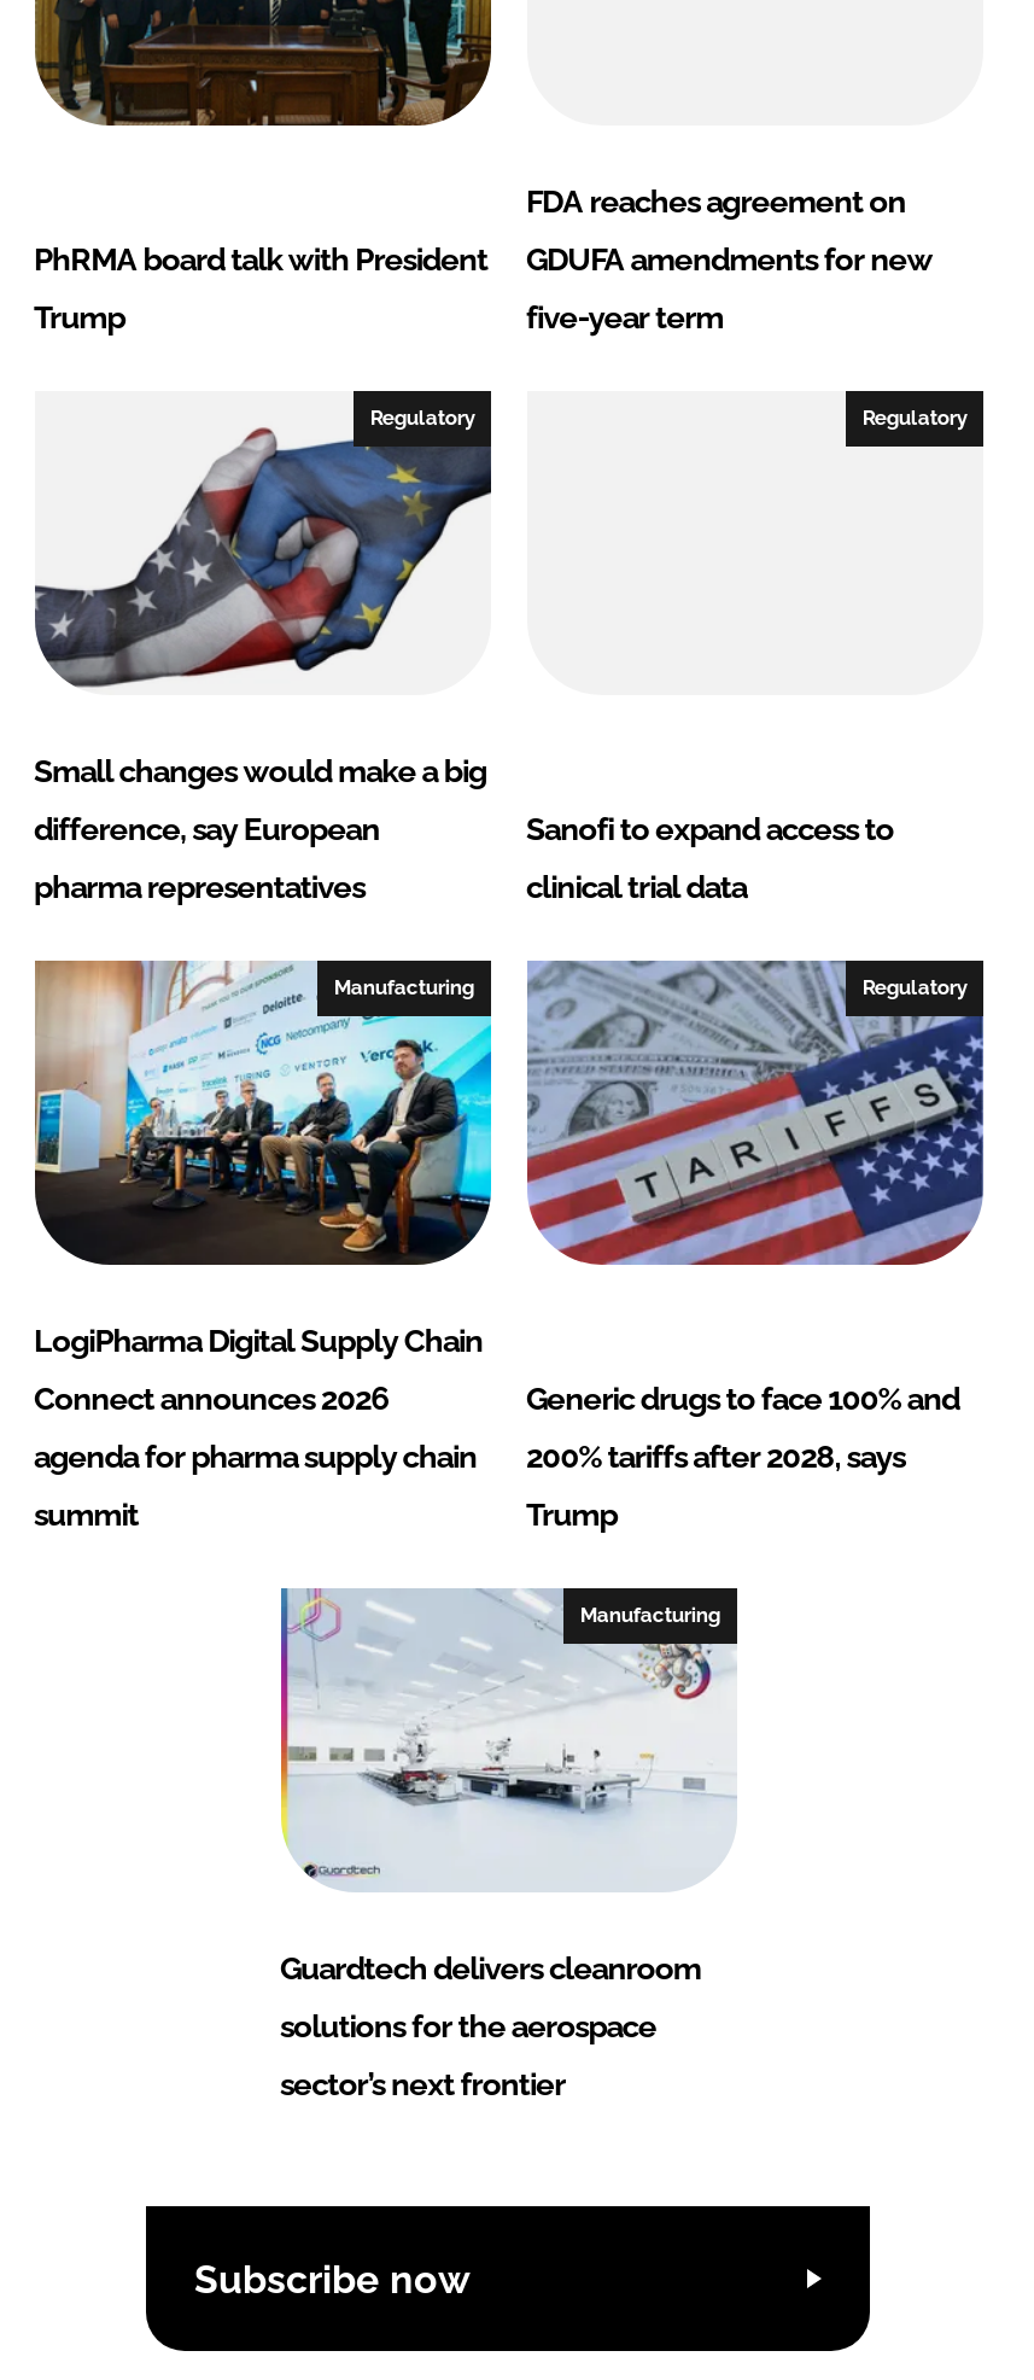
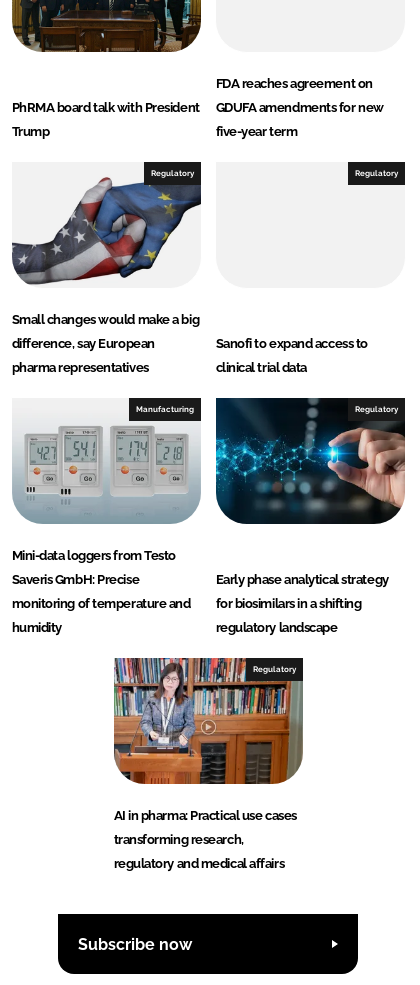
- [image]
- LogiPharma Digital Supply Chain
+ [image]
+ Mini-data loggers from Testo

- [image]
+ [image]

- Connect announces 2026
+ Saveris GmbH: Precise

- Generic drugs to face 100% and
+ Early phase analytical strategy

- agenda for pharma supply chain
+ monitoring of temperature and

- 200% tariffs after 2028, says
+ for biosimilars in a shifting

- summit
+ humidity

- Trump
+ regulatory landscape

- [image]
- Manufacturing
+ [image]
+ Regulatory

- Guardtech delivers cleanroom
+ AI in pharma: Practical use cases

- solutions for the aerospace
+ transforming research,

- sector’s next frontier
+ regulatory and medical affairs
